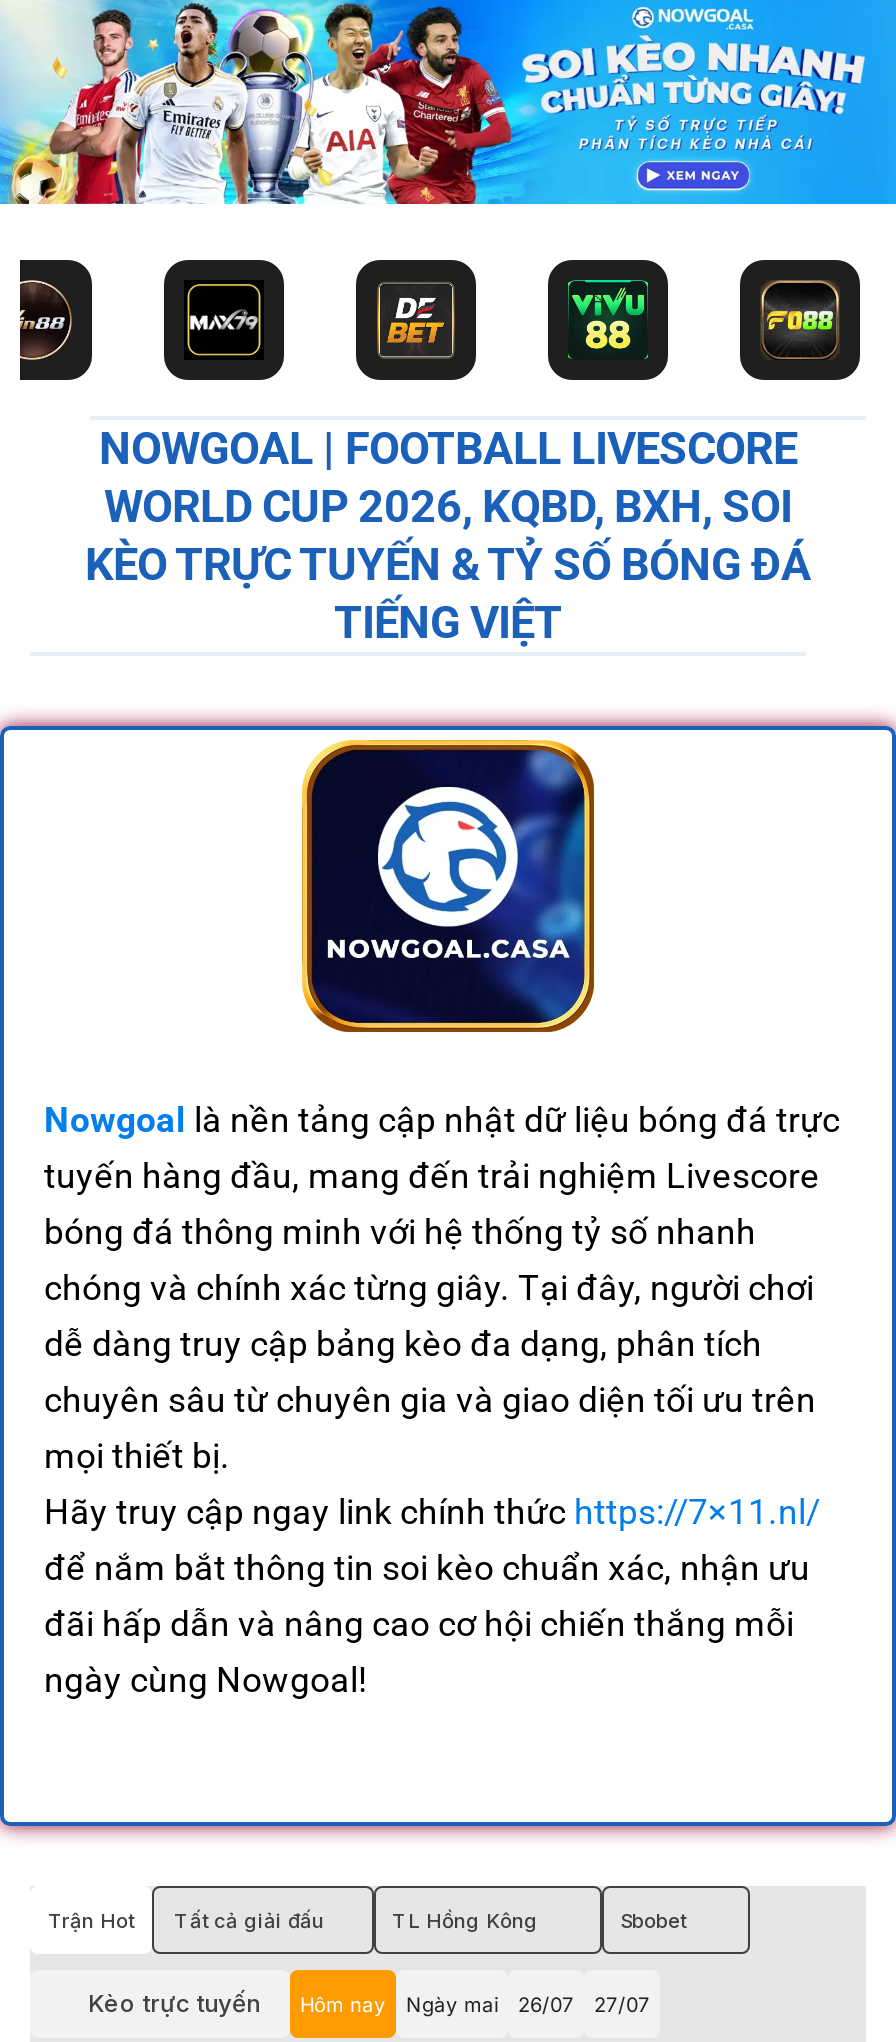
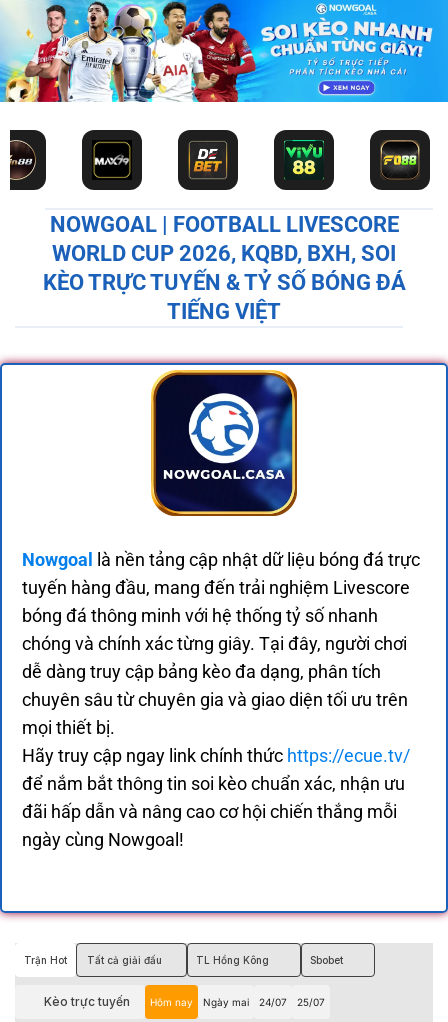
- Hãy truy cập ngay link chính thức https://7×11.nl/
+ Hãy truy cập ngay link chính thức https://ecue.tv/

- 26/07
- 27/07
+ 24/07
+ 25/07
